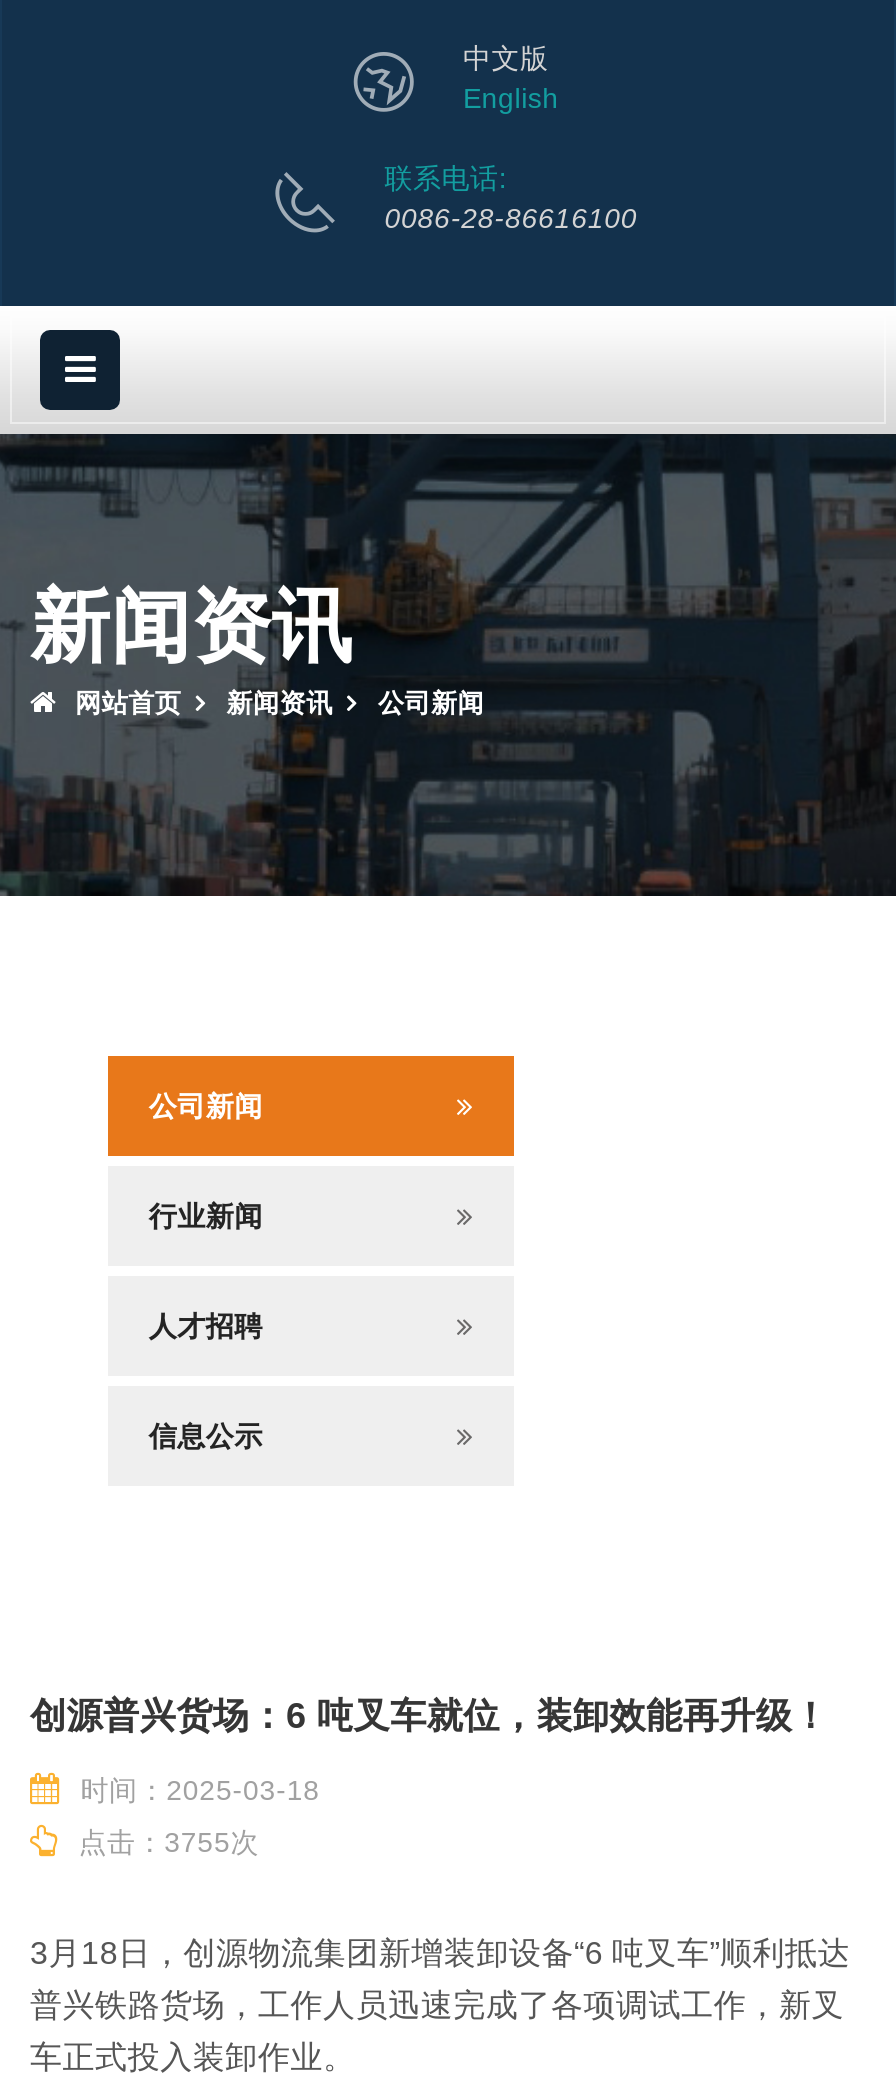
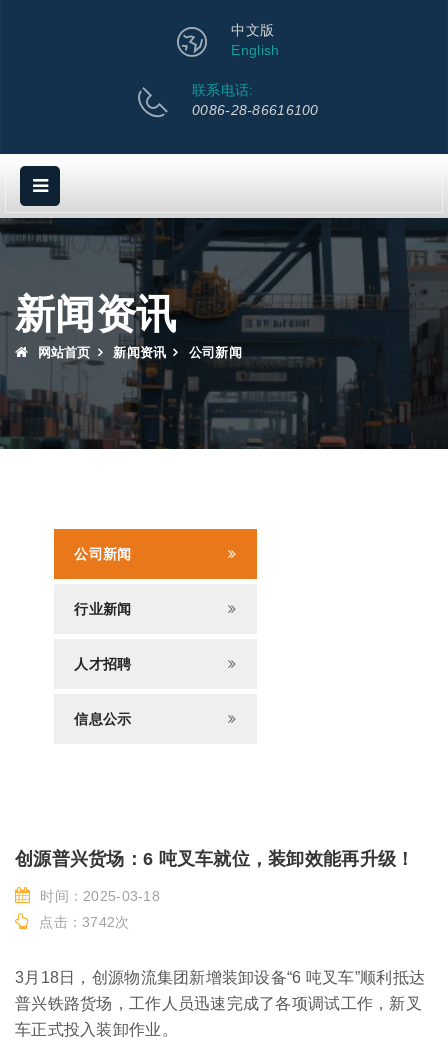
- 点击：3755次
+ 点击：3742次
